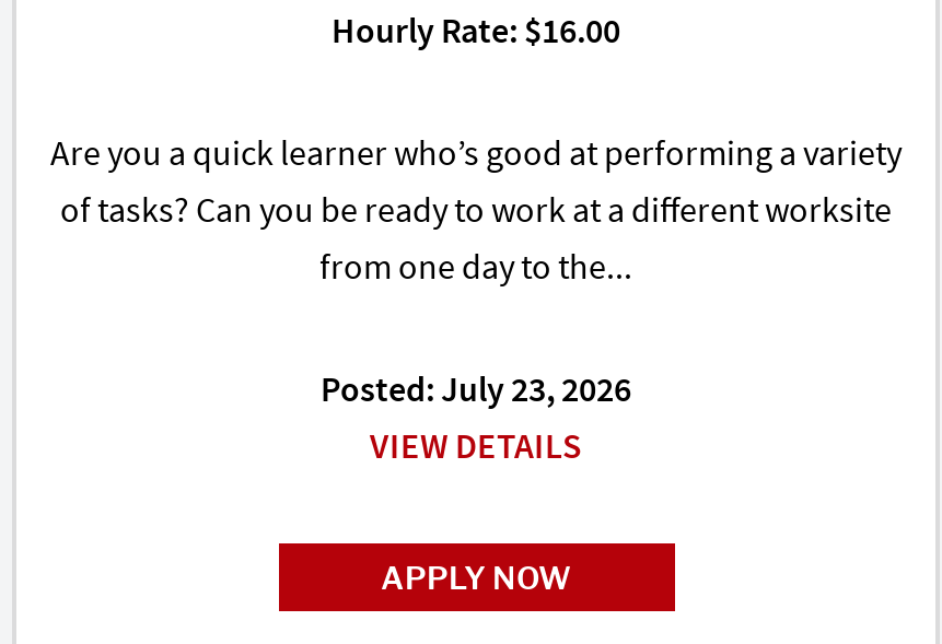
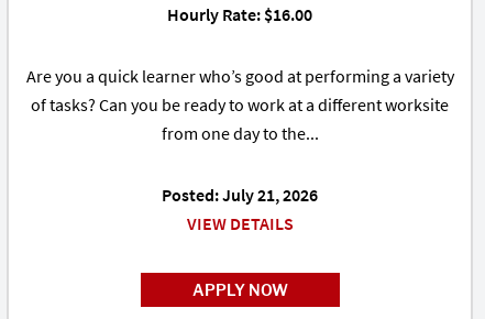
- Posted: July 23, 2026
+ Posted: July 21, 2026
